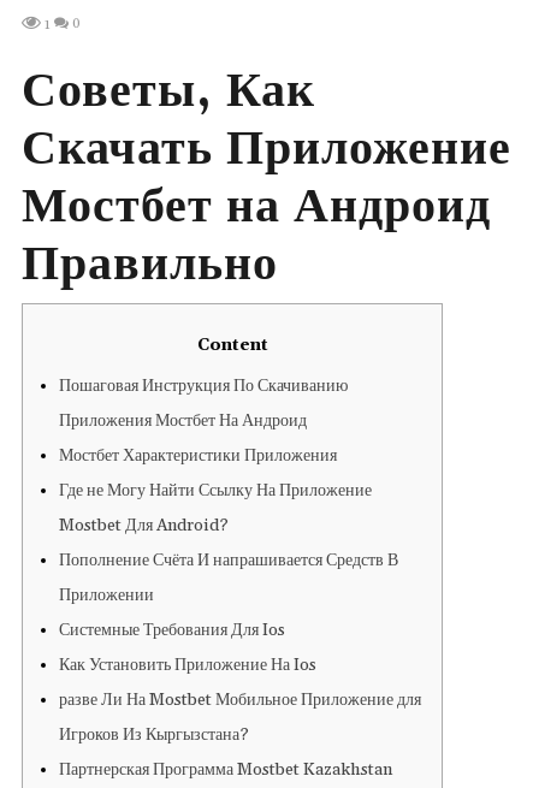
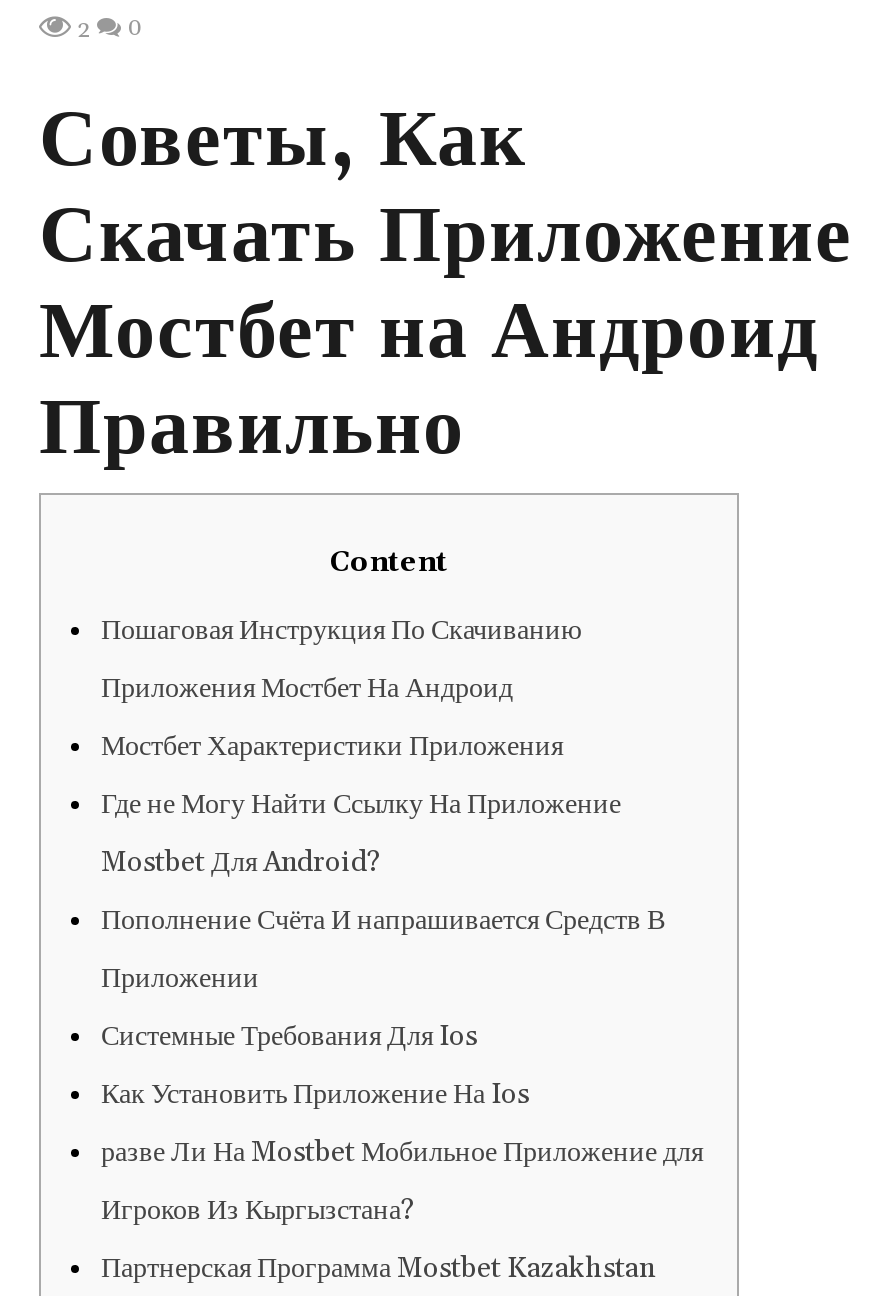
- 1 0
+ 2 0
